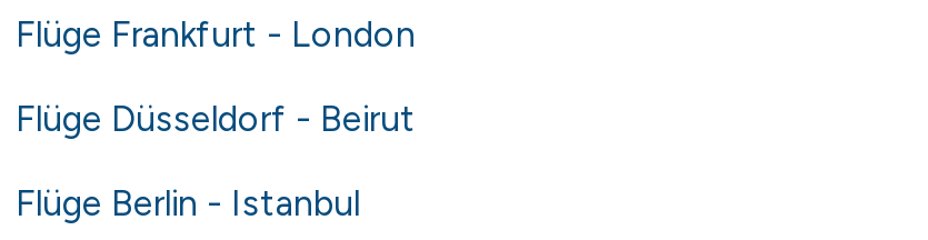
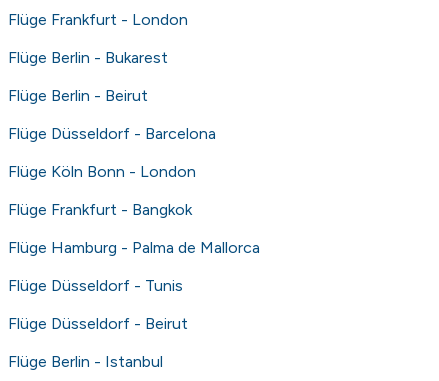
+ Flüge Berlin - Bukarest
+ Flüge Berlin - Beirut
+ Flüge Düsseldorf - Barcelona
+ Flüge Köln Bonn - London
+ Flüge Frankfurt - Bangkok
+ Flüge Hamburg - Palma de Mallorca
+ Flüge Düsseldorf - Tunis
